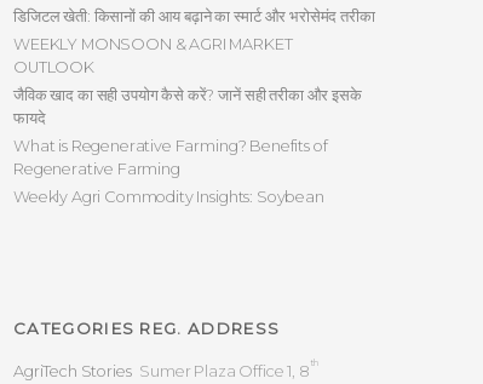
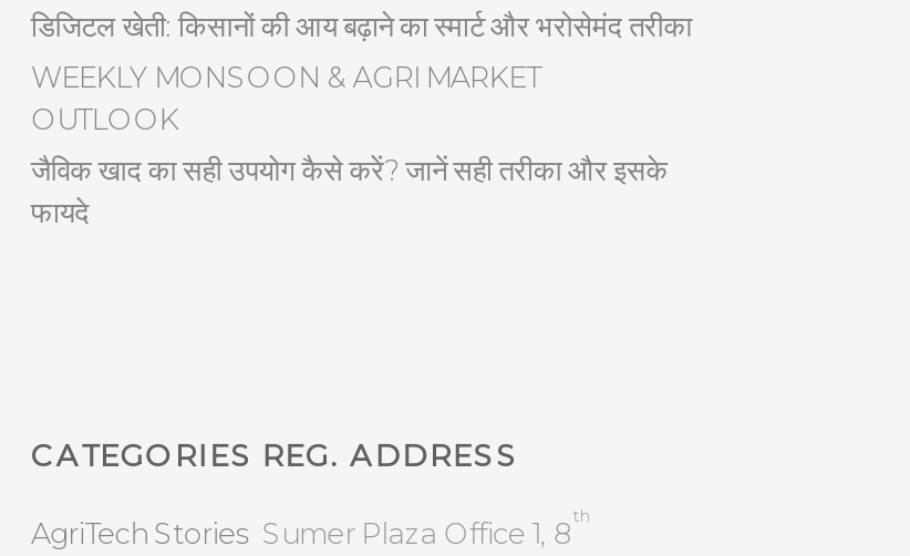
- What is Regenerative Farming? Benefits of
- Regenerative Farming
- Weekly Agri Commodity Insights: Soybean
